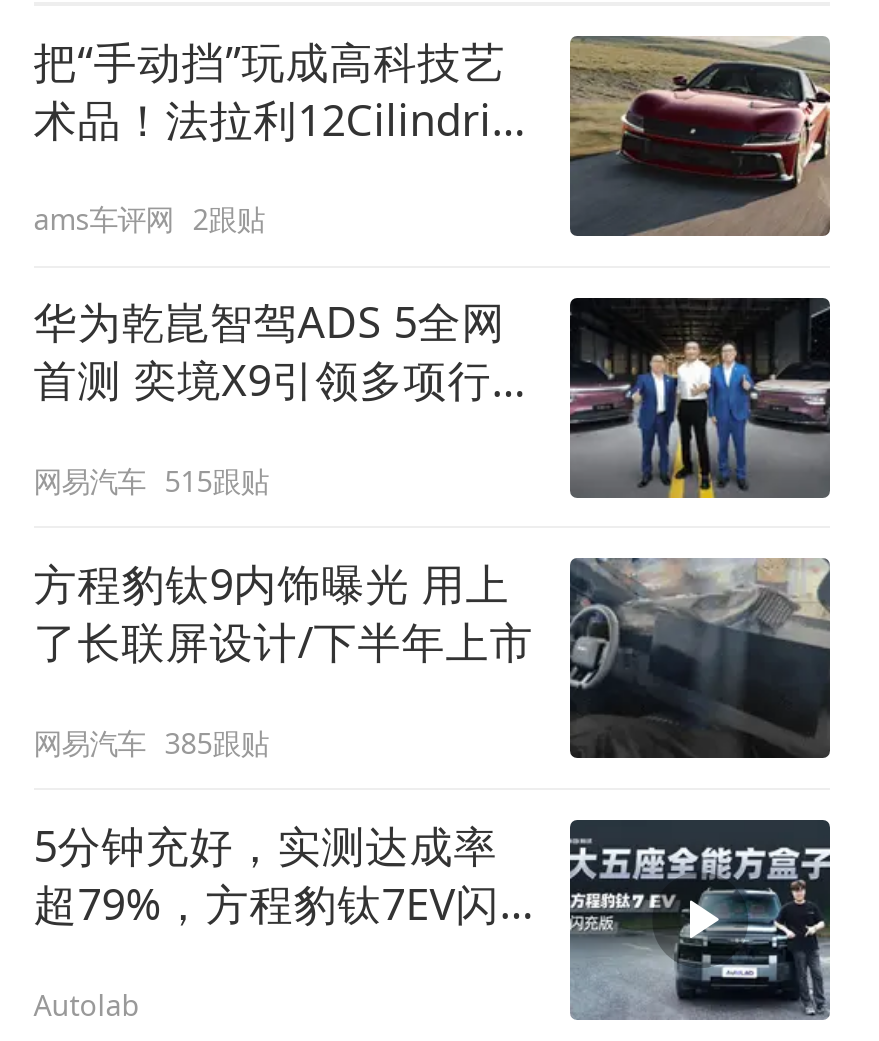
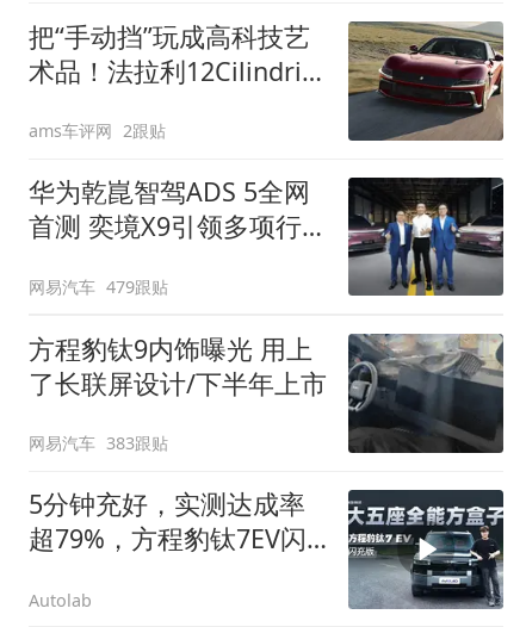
- 网易汽车 515跟贴
+ 网易汽车 479跟贴

- 网易汽车 385跟贴
+ 网易汽车 383跟贴
